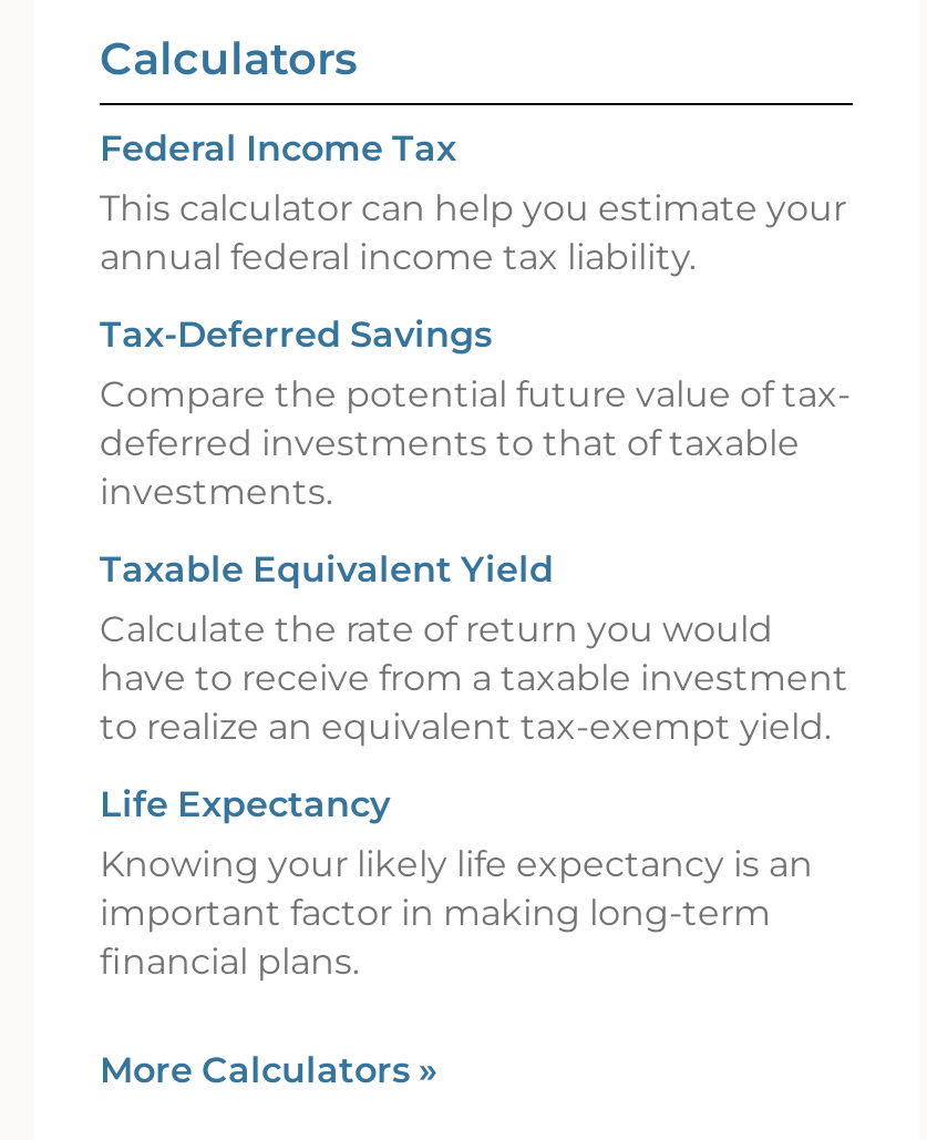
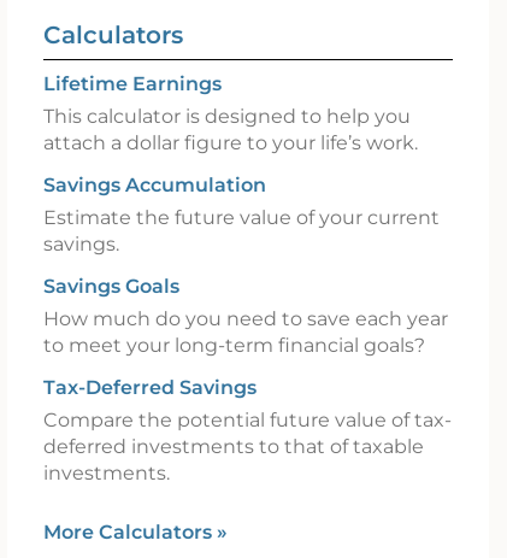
- Federal Income Tax
- This calculator can help you estimate your
- annual federal income tax liability.
+ Lifetime Earnings
+ This calculator is designed to help you
+ attach a dollar figure to your life’s work.
+ Savings Accumulation
+ Estimate the future value of your current
+ savings.
+ Savings Goals
+ How much do you need to save each year
+ to meet your long-term financial goals?

moved down: Tax-Deferred Savings | Compare the potential future value of tax- | deferred investments to that of taxable | investments.

- Taxable Equivalent Yield
- Calculate the rate of return you would
- have to receive from a taxable investment
- to realize an equivalent tax-exempt yield.
- Life Expectancy
- Knowing your likely life expectancy is an
- important factor in making long-term
- financial plans.
